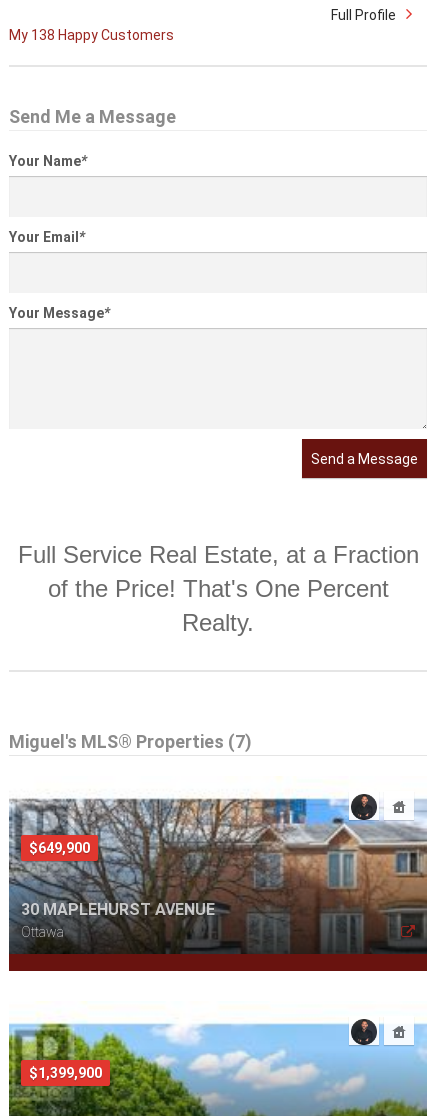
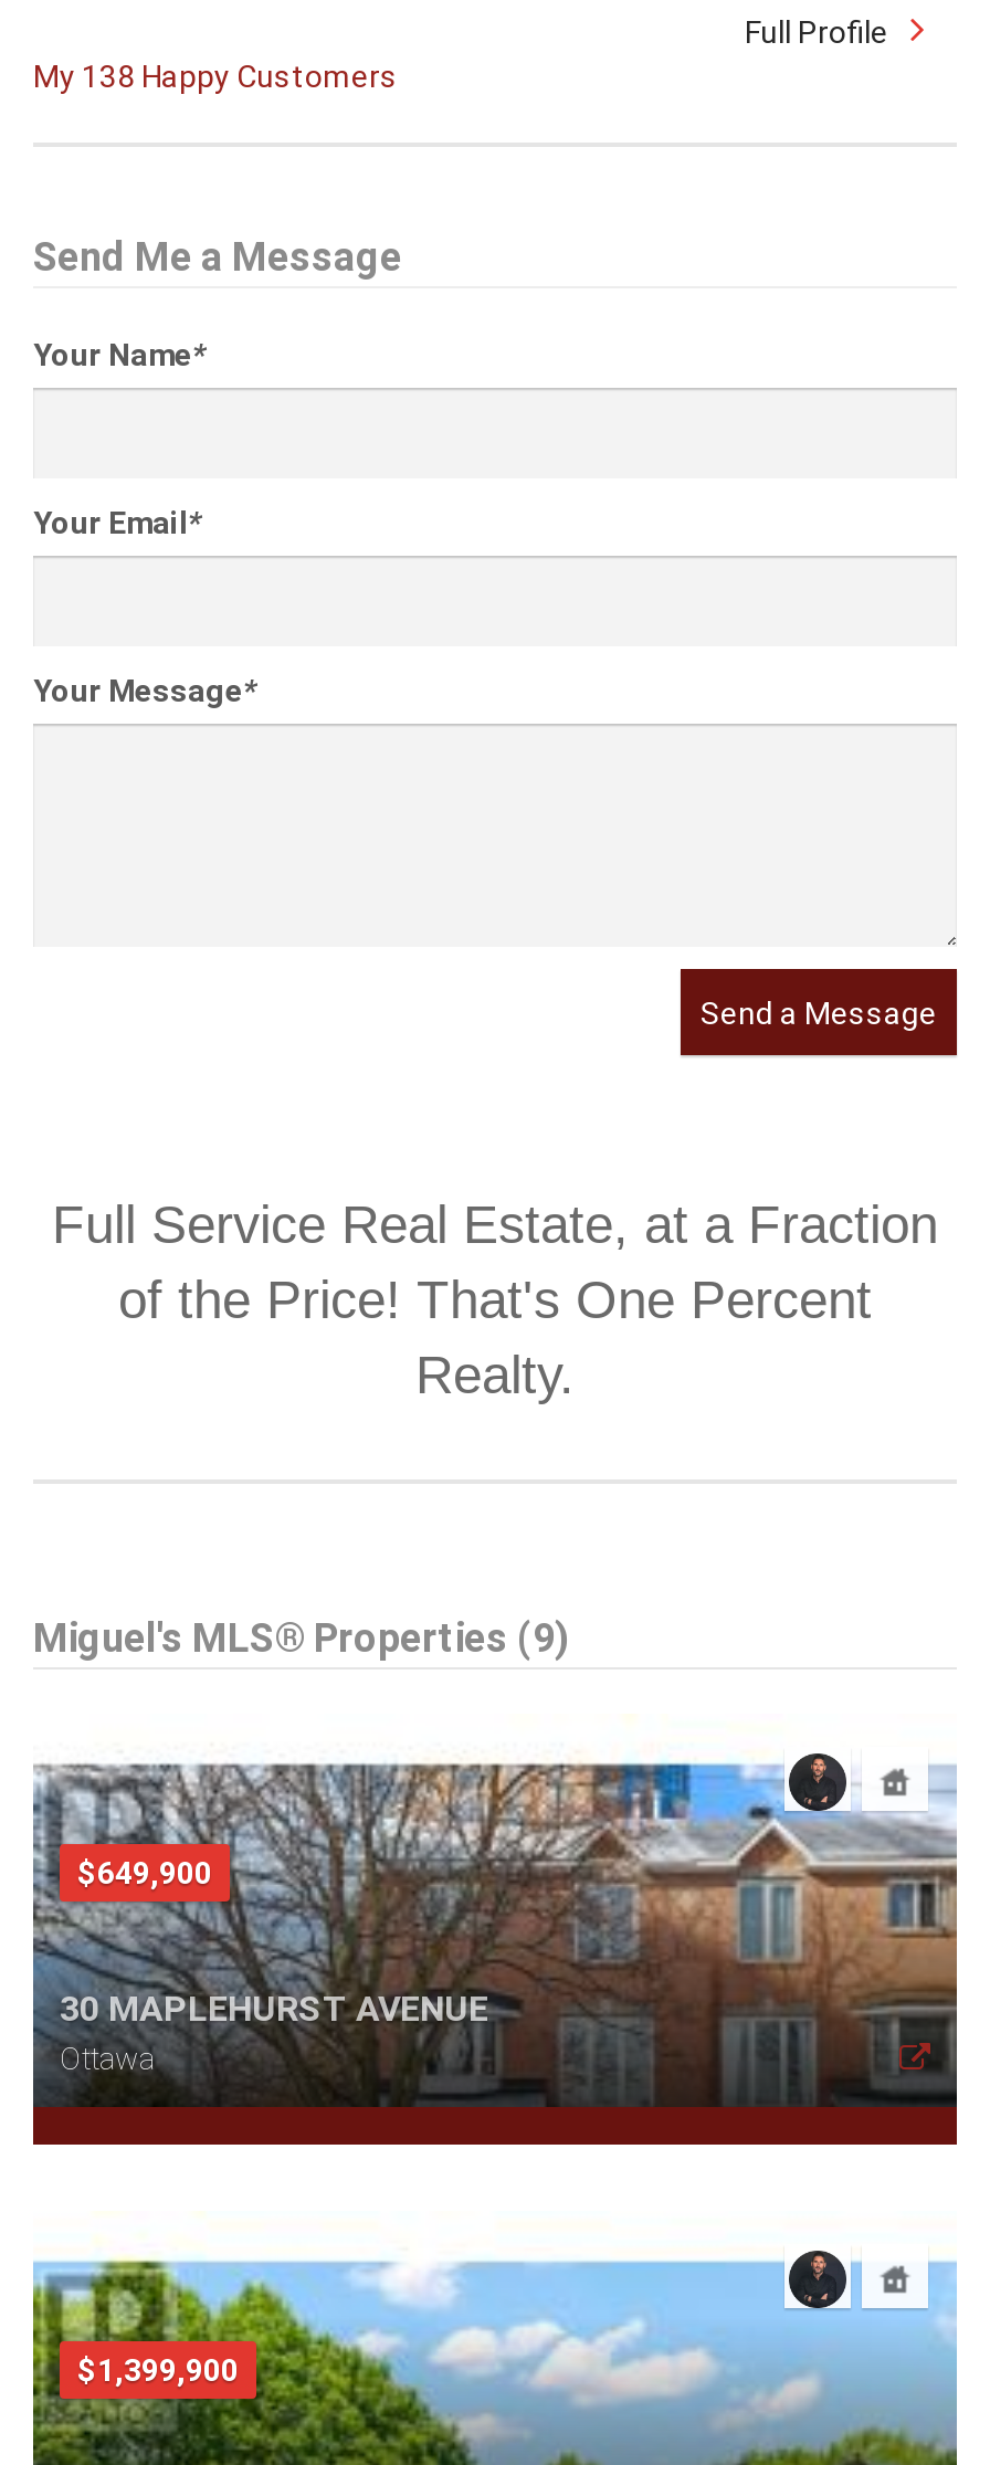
- Miguel's MLS® Properties (7)
+ Miguel's MLS® Properties (9)
